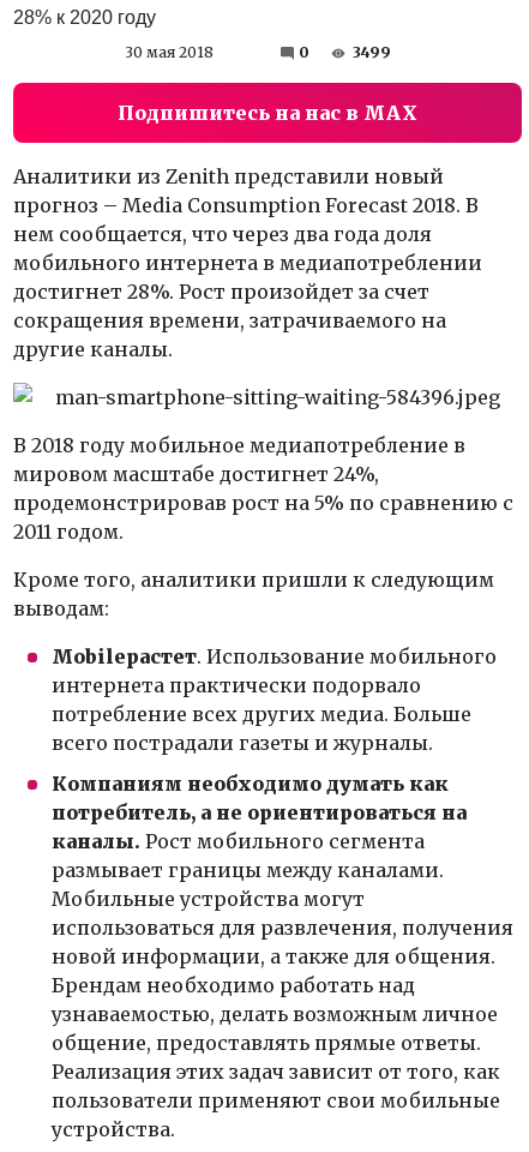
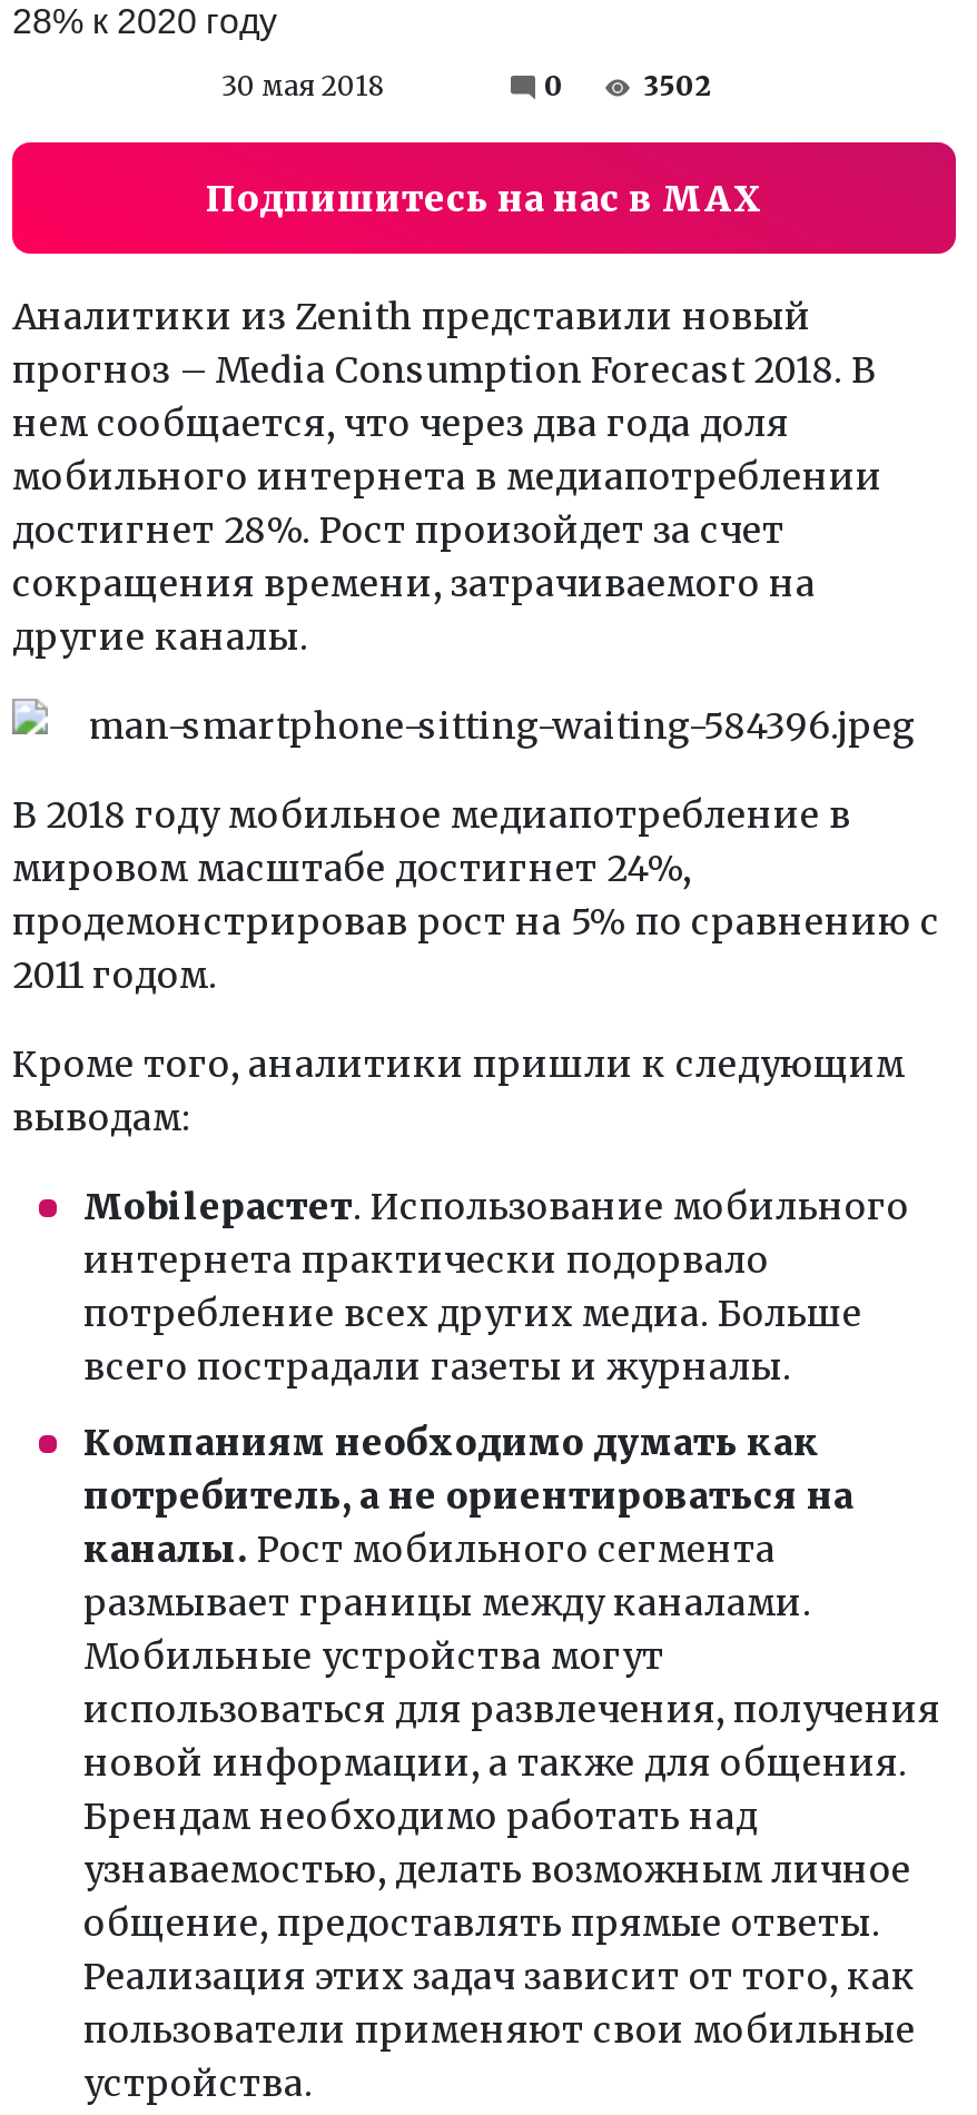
- 3499
+ 3502
